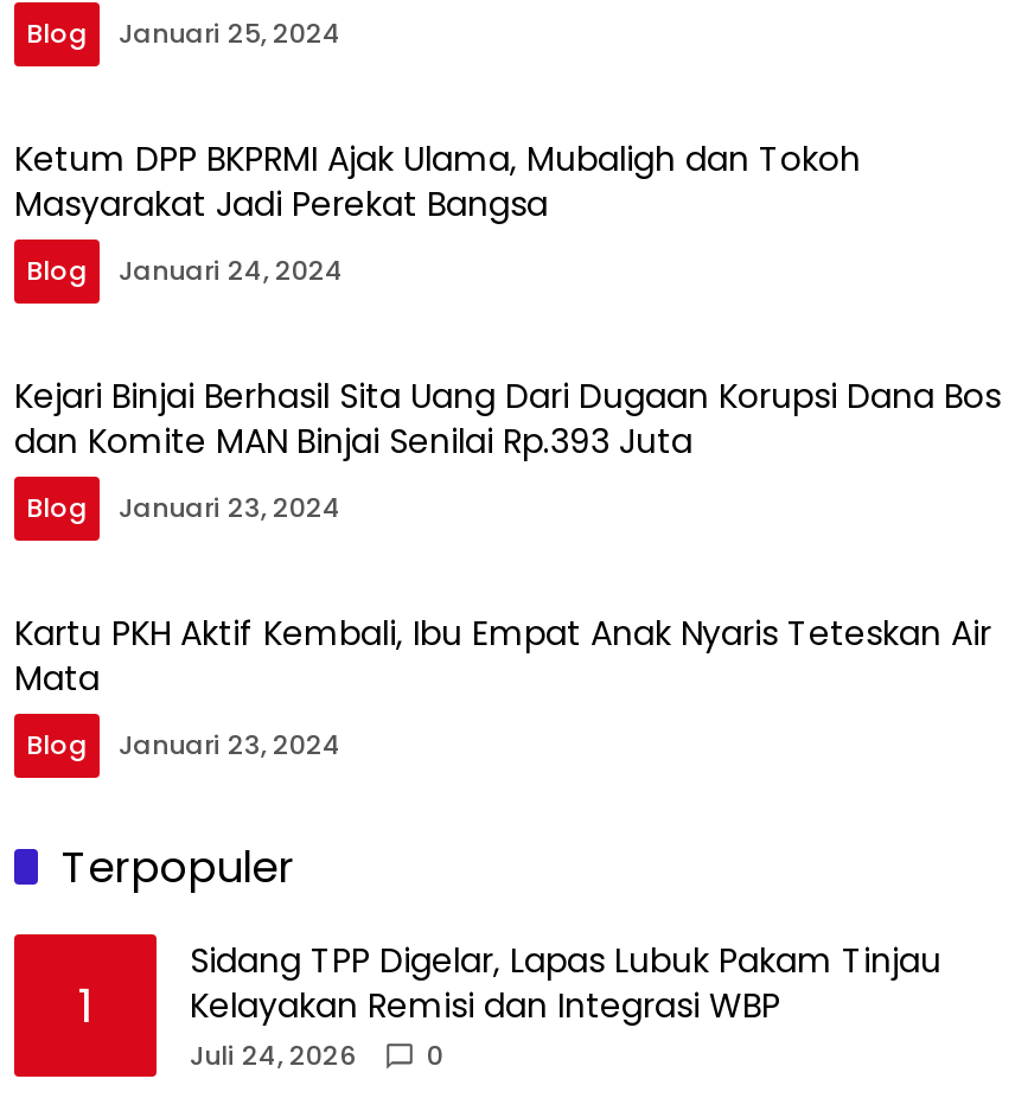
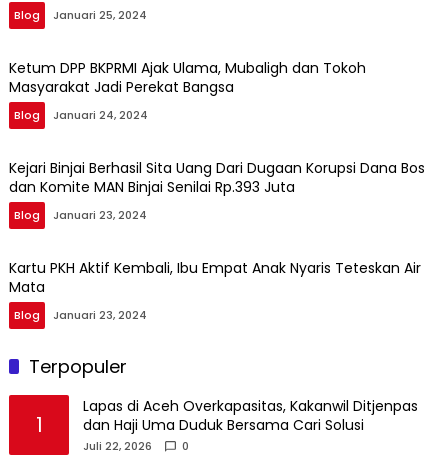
- Sidang TPP Digelar, Lapas Lubuk Pakam Tinjau
- Kelayakan Remisi dan Integrasi WBP
- Juli 24, 2026
+ Lapas di Aceh Overkapasitas, Kakanwil Ditjenpas
+ dan Haji Uma Duduk Bersama Cari Solusi
+ Juli 22, 2026
